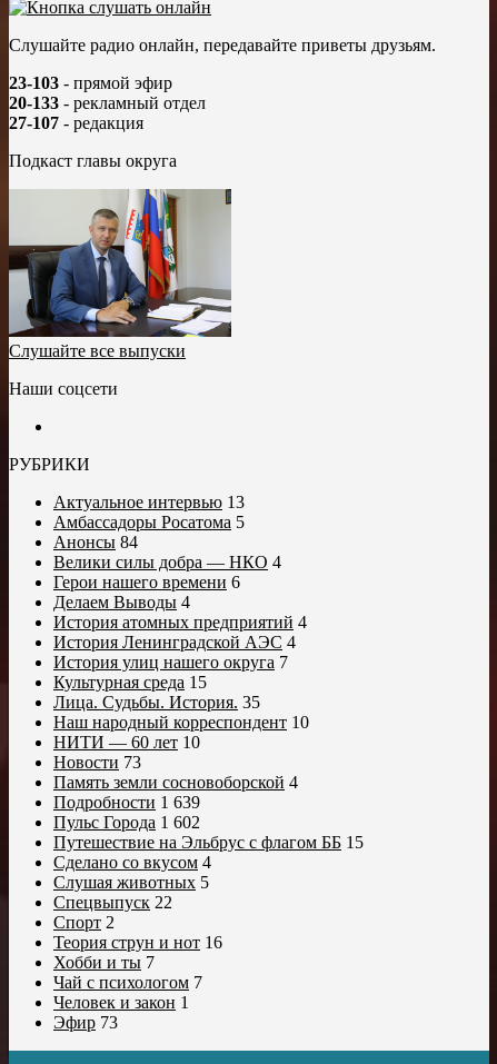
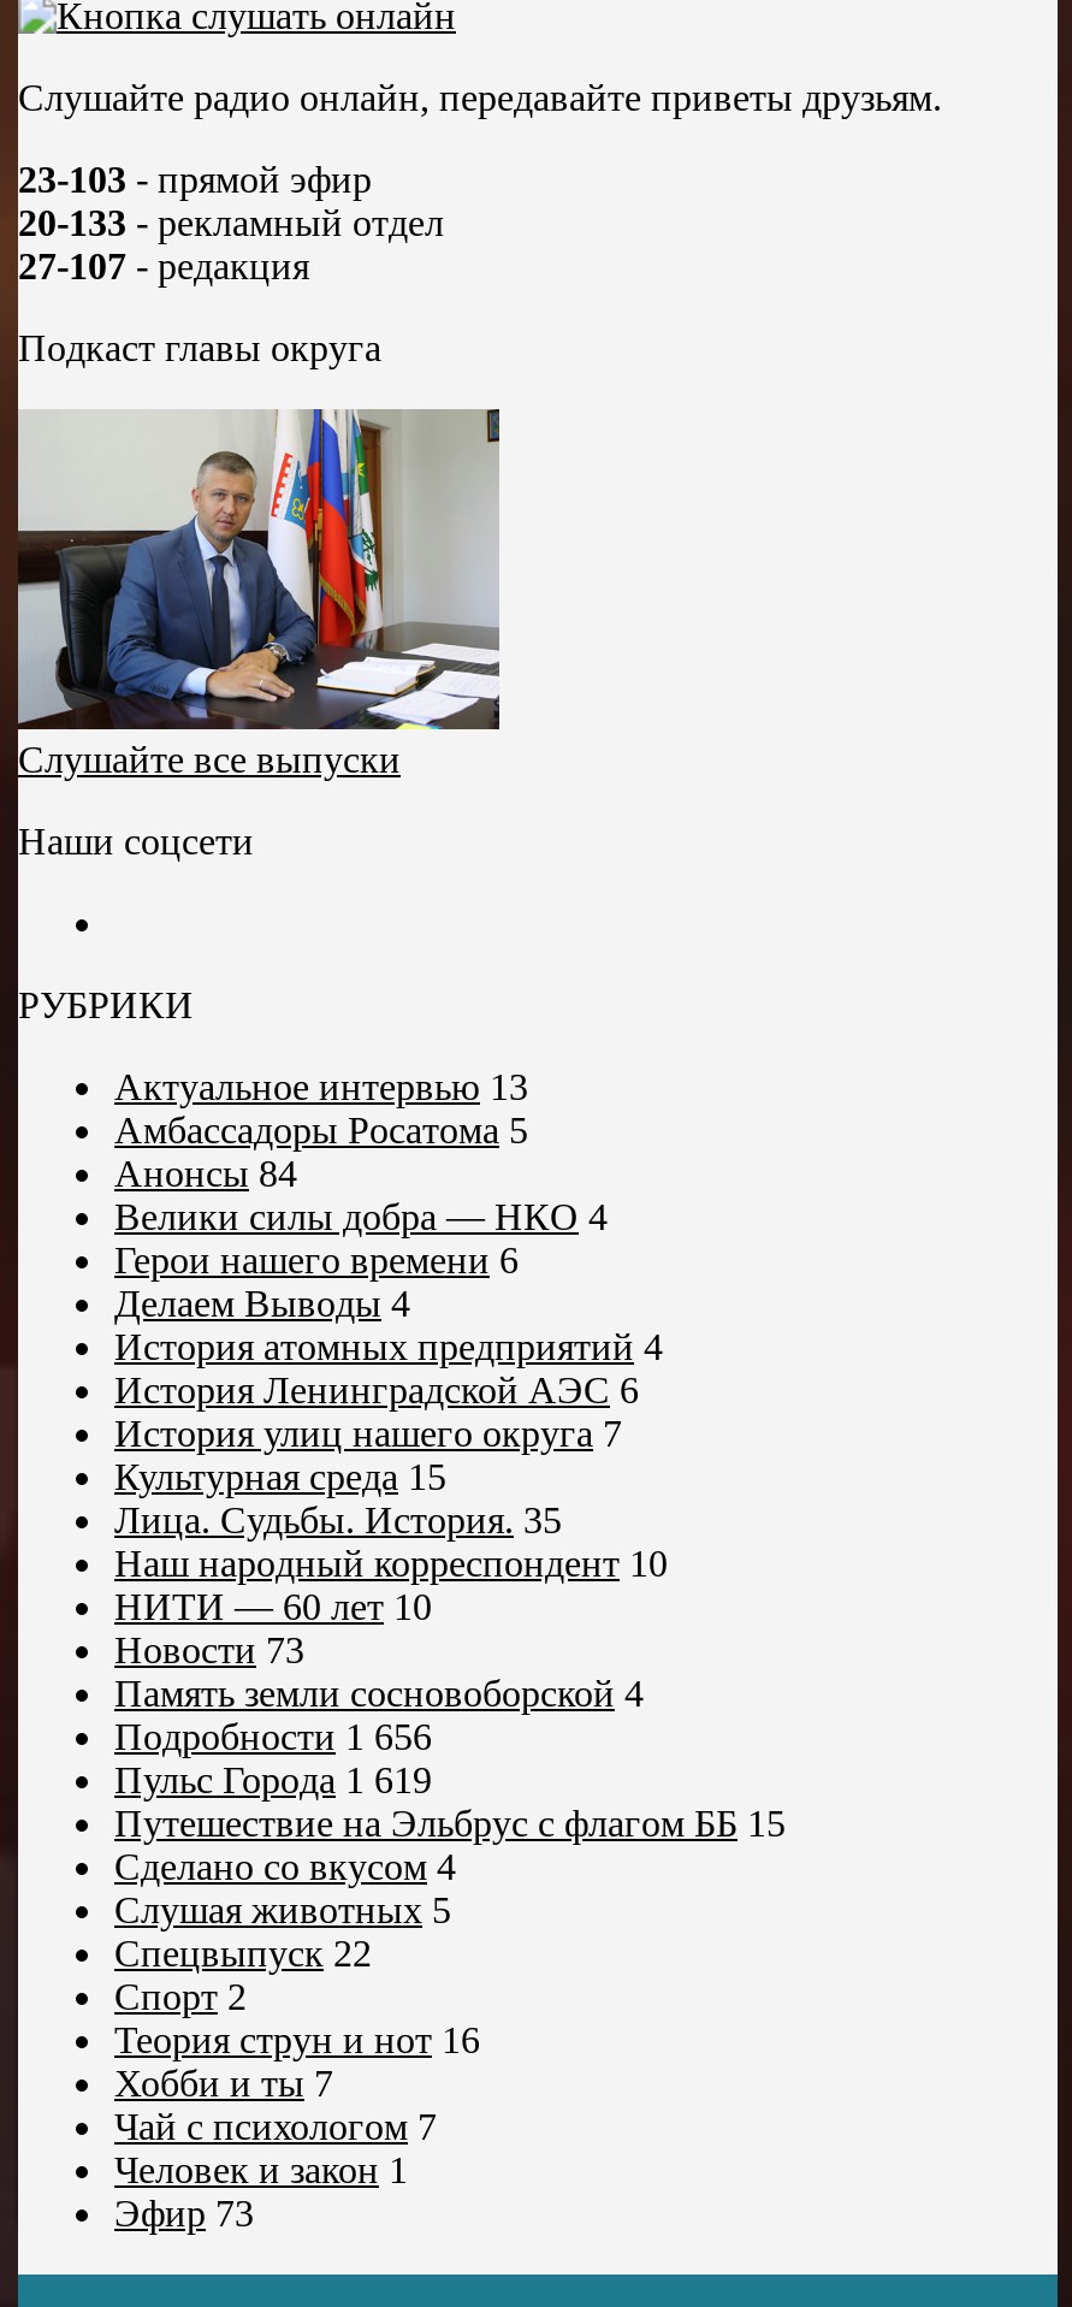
- История Ленинградской АЭС 4
+ История Ленинградской АЭС 6

- Подробности 1 639
+ Подробности 1 656

- Пульс Города 1 602
+ Пульс Города 1 619
